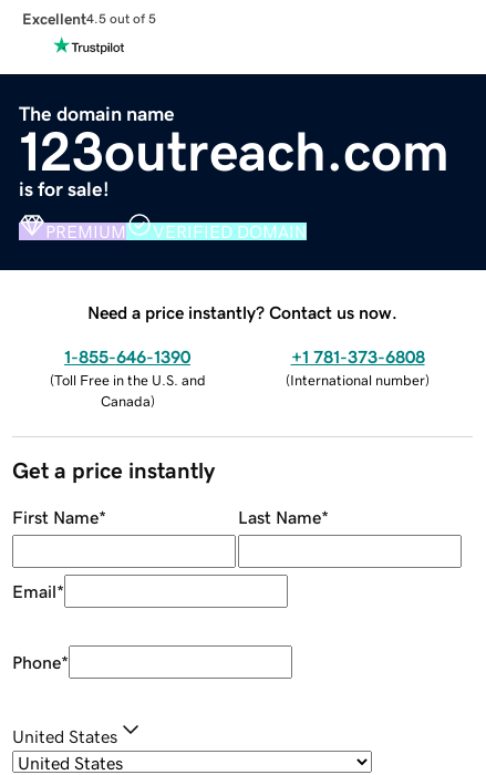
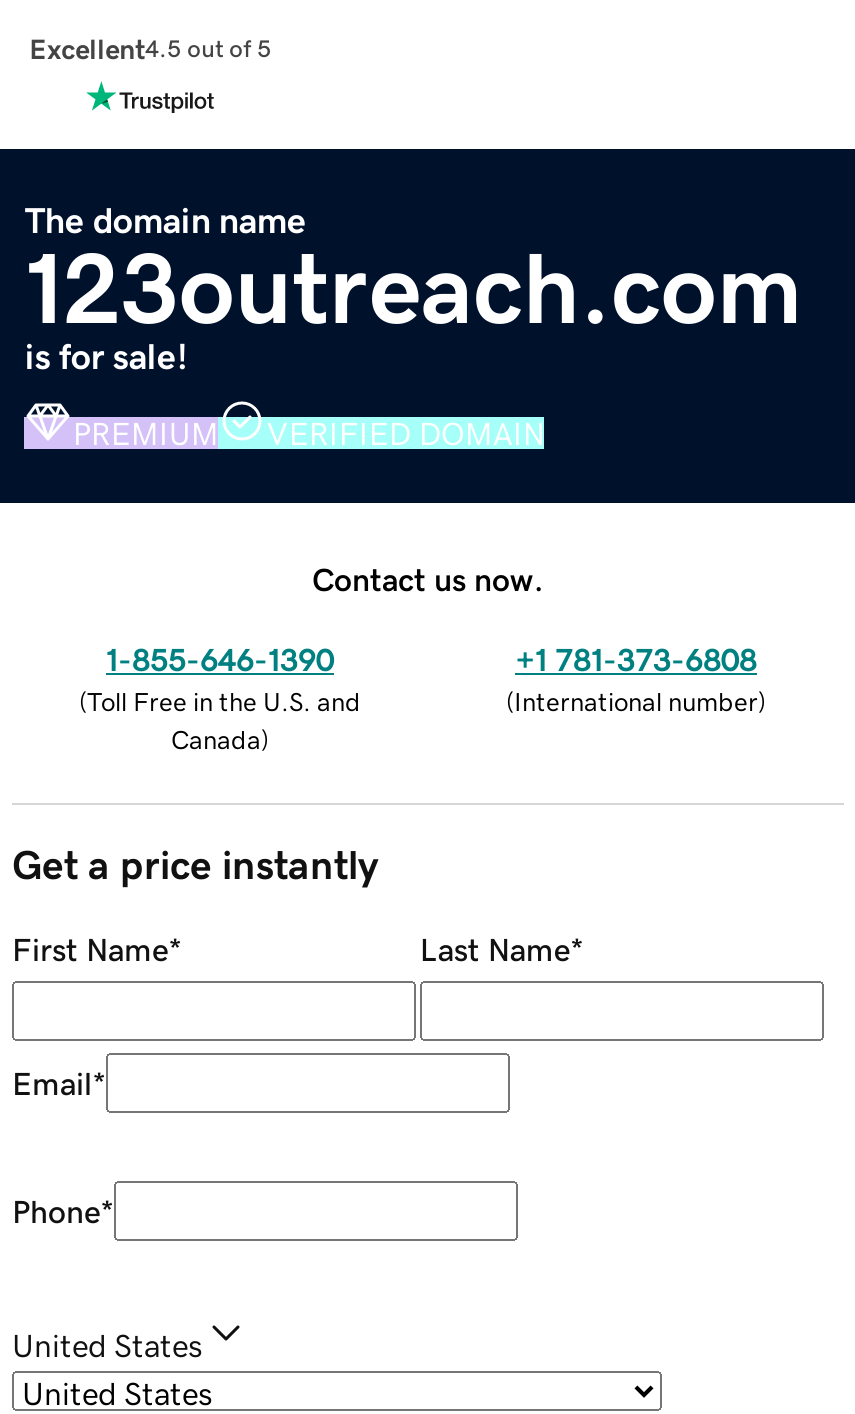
- Need a price instantly? Contact us now.
+ Contact us now.
